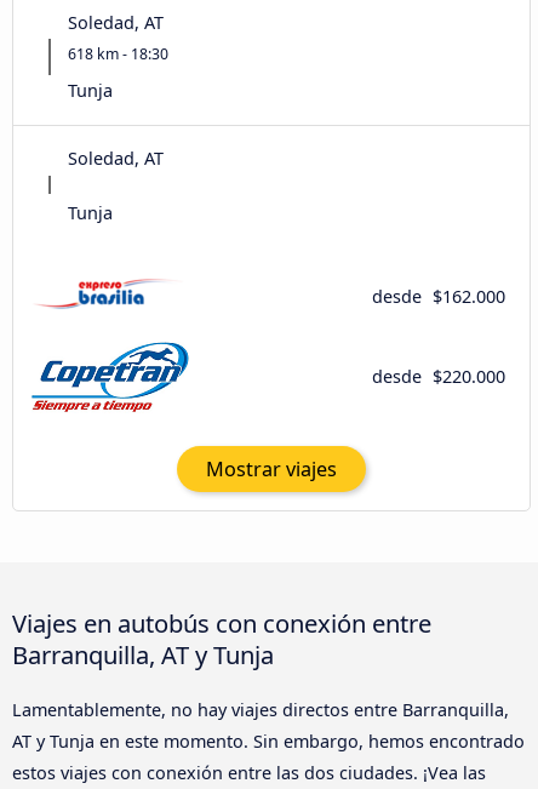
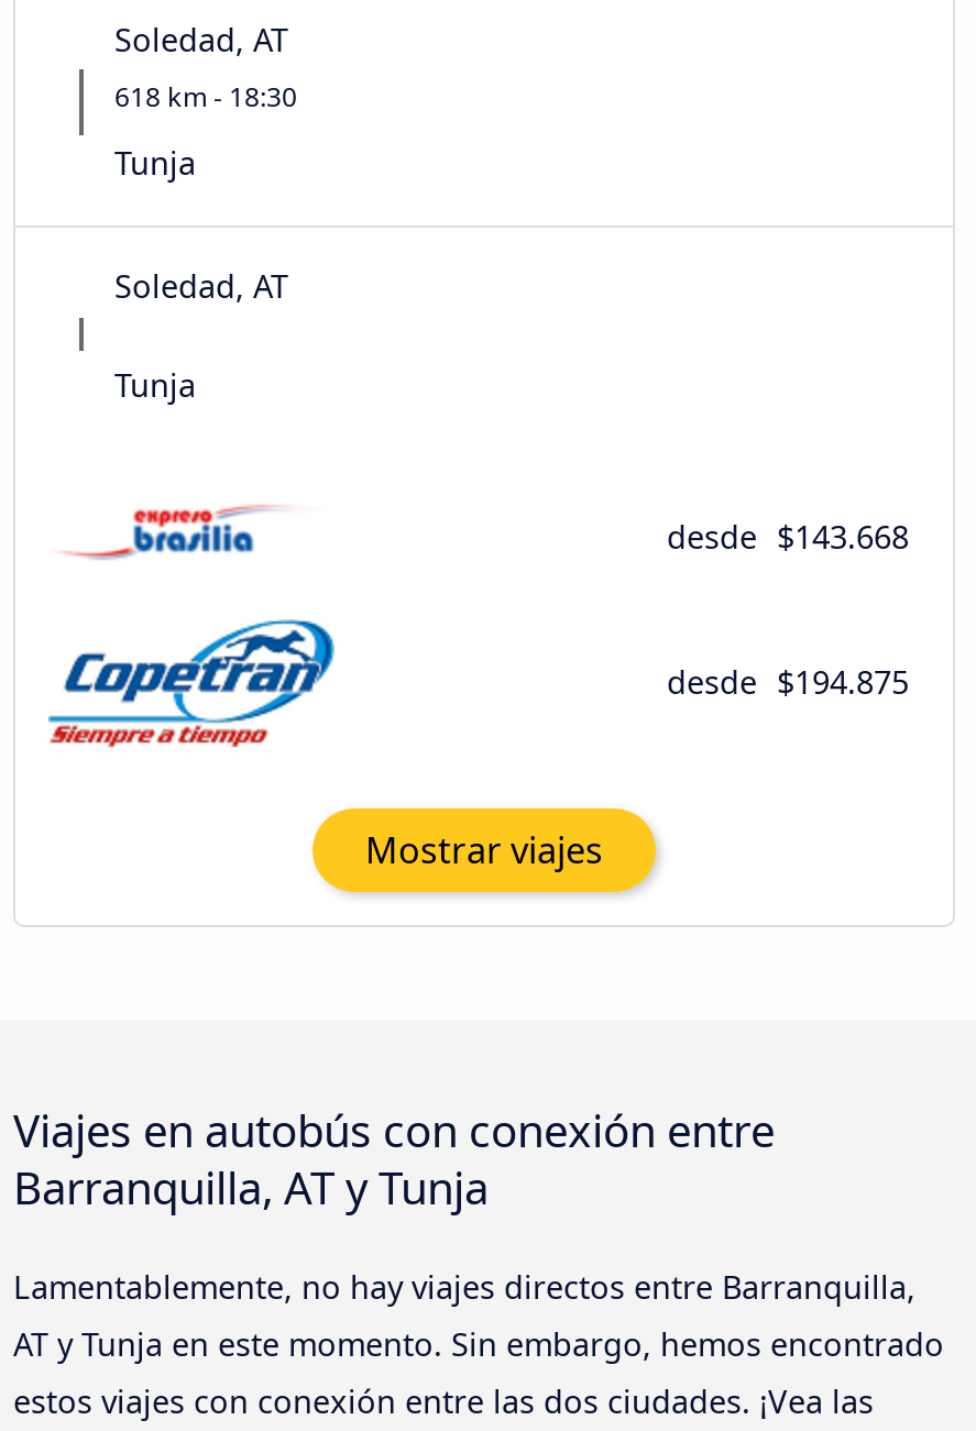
- desde $162.000
+ desde $143.668

- desde $220.000
+ desde $194.875
